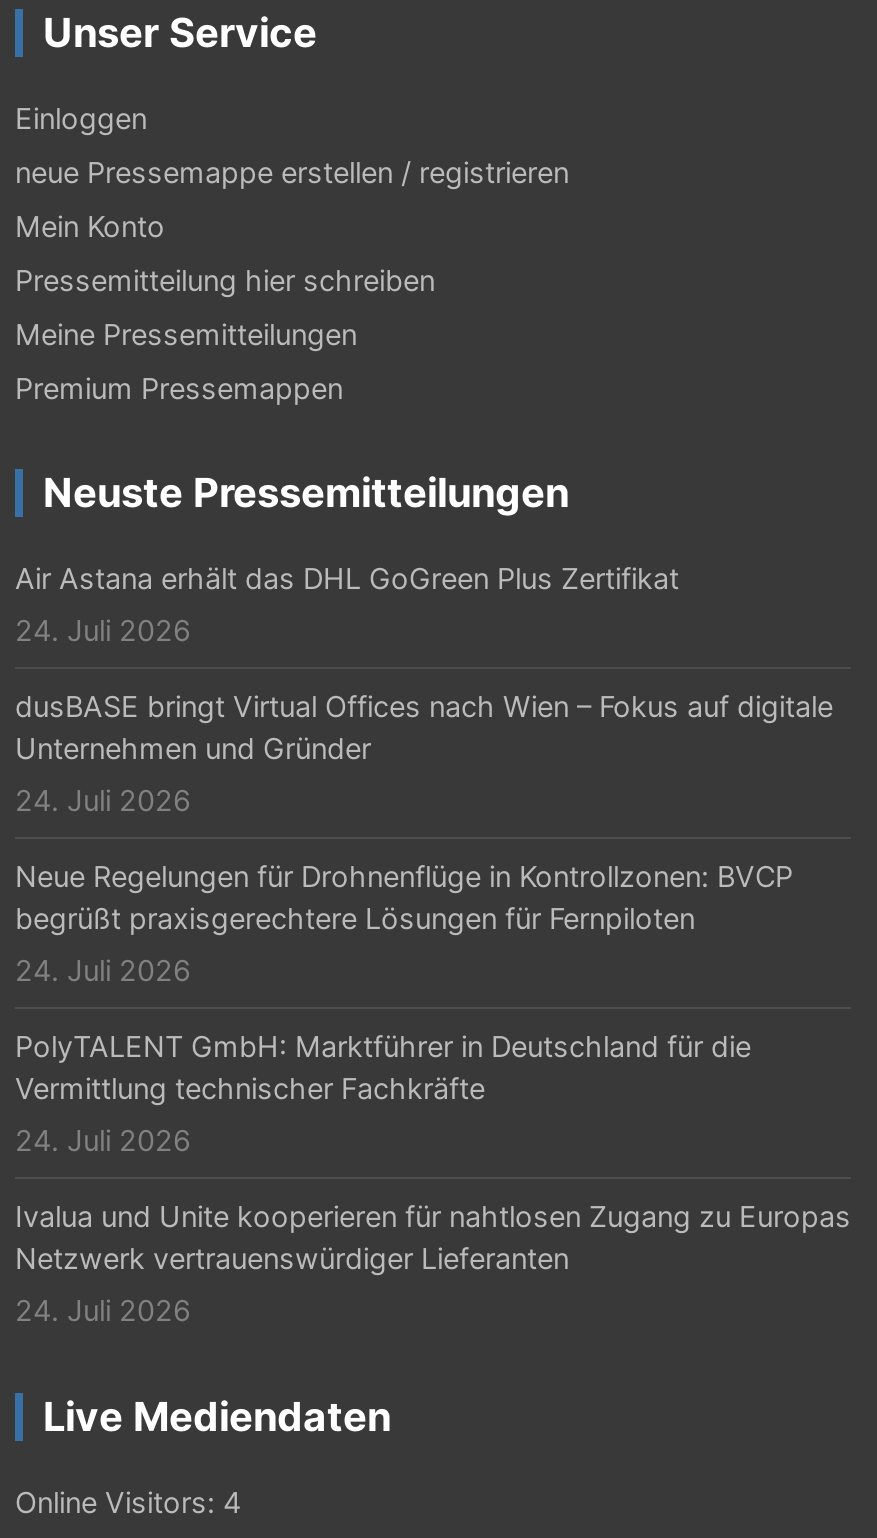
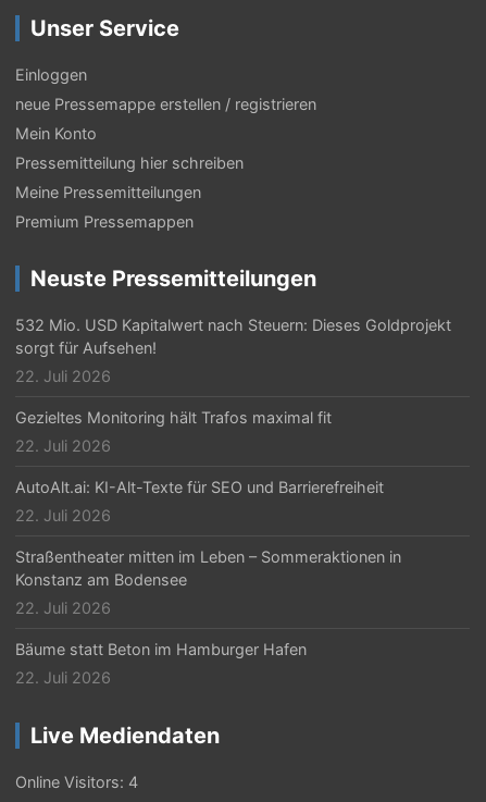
- Air Astana erhält das DHL GoGreen Plus Zertifikat
+ 532 Mio. USD Kapitalwert nach Steuern: Dieses Goldprojekt
+ sorgt für Aufsehen!

- 24. Juli 2026
+ 22. Juli 2026

- dusBASE bringt Virtual Offices nach Wien – Fokus auf digitale
- Unternehmen und Gründer
+ Gezieltes Monitoring hält Trafos maximal fit

- 24. Juli 2026
+ 22. Juli 2026

- Neue Regelungen für Drohnenflüge in Kontrollzonen: BVCP
- begrüßt praxisgerechtere Lösungen für Fernpiloten
+ AutoAlt.ai: KI-Alt-Texte für SEO und Barrierefreiheit

- 24. Juli 2026
+ 22. Juli 2026

- PolyTALENT GmbH: Marktführer in Deutschland für die
- Vermittlung technischer Fachkräfte
+ Straßentheater mitten im Leben – Sommeraktionen in
+ Konstanz am Bodensee

- 24. Juli 2026
+ 22. Juli 2026

- Ivalua und Unite kooperieren für nahtlosen Zugang zu Europas
- Netzwerk vertrauenswürdiger Lieferanten
+ Bäume statt Beton im Hamburger Hafen

- 24. Juli 2026
+ 22. Juli 2026
